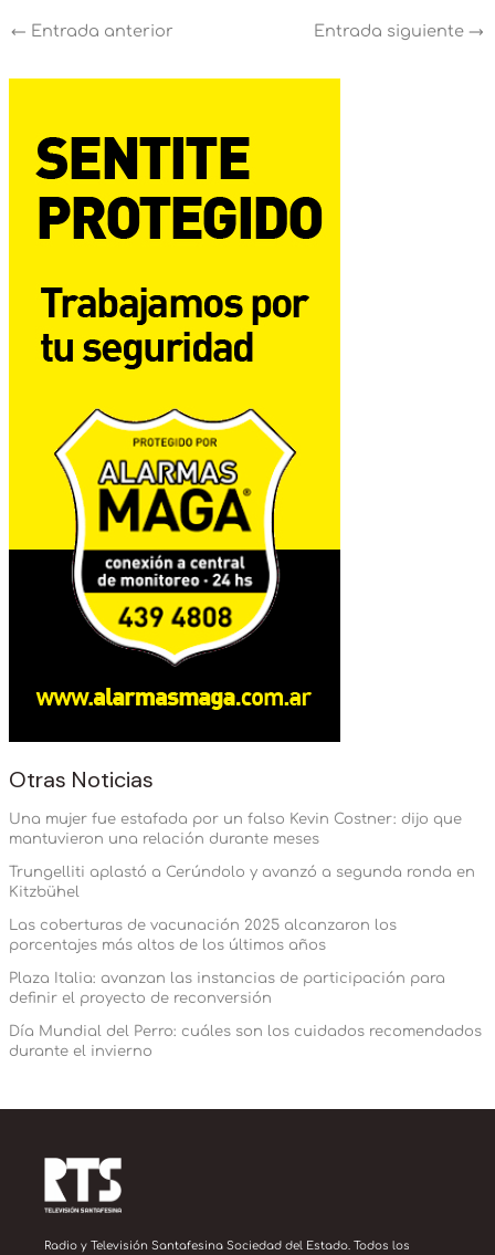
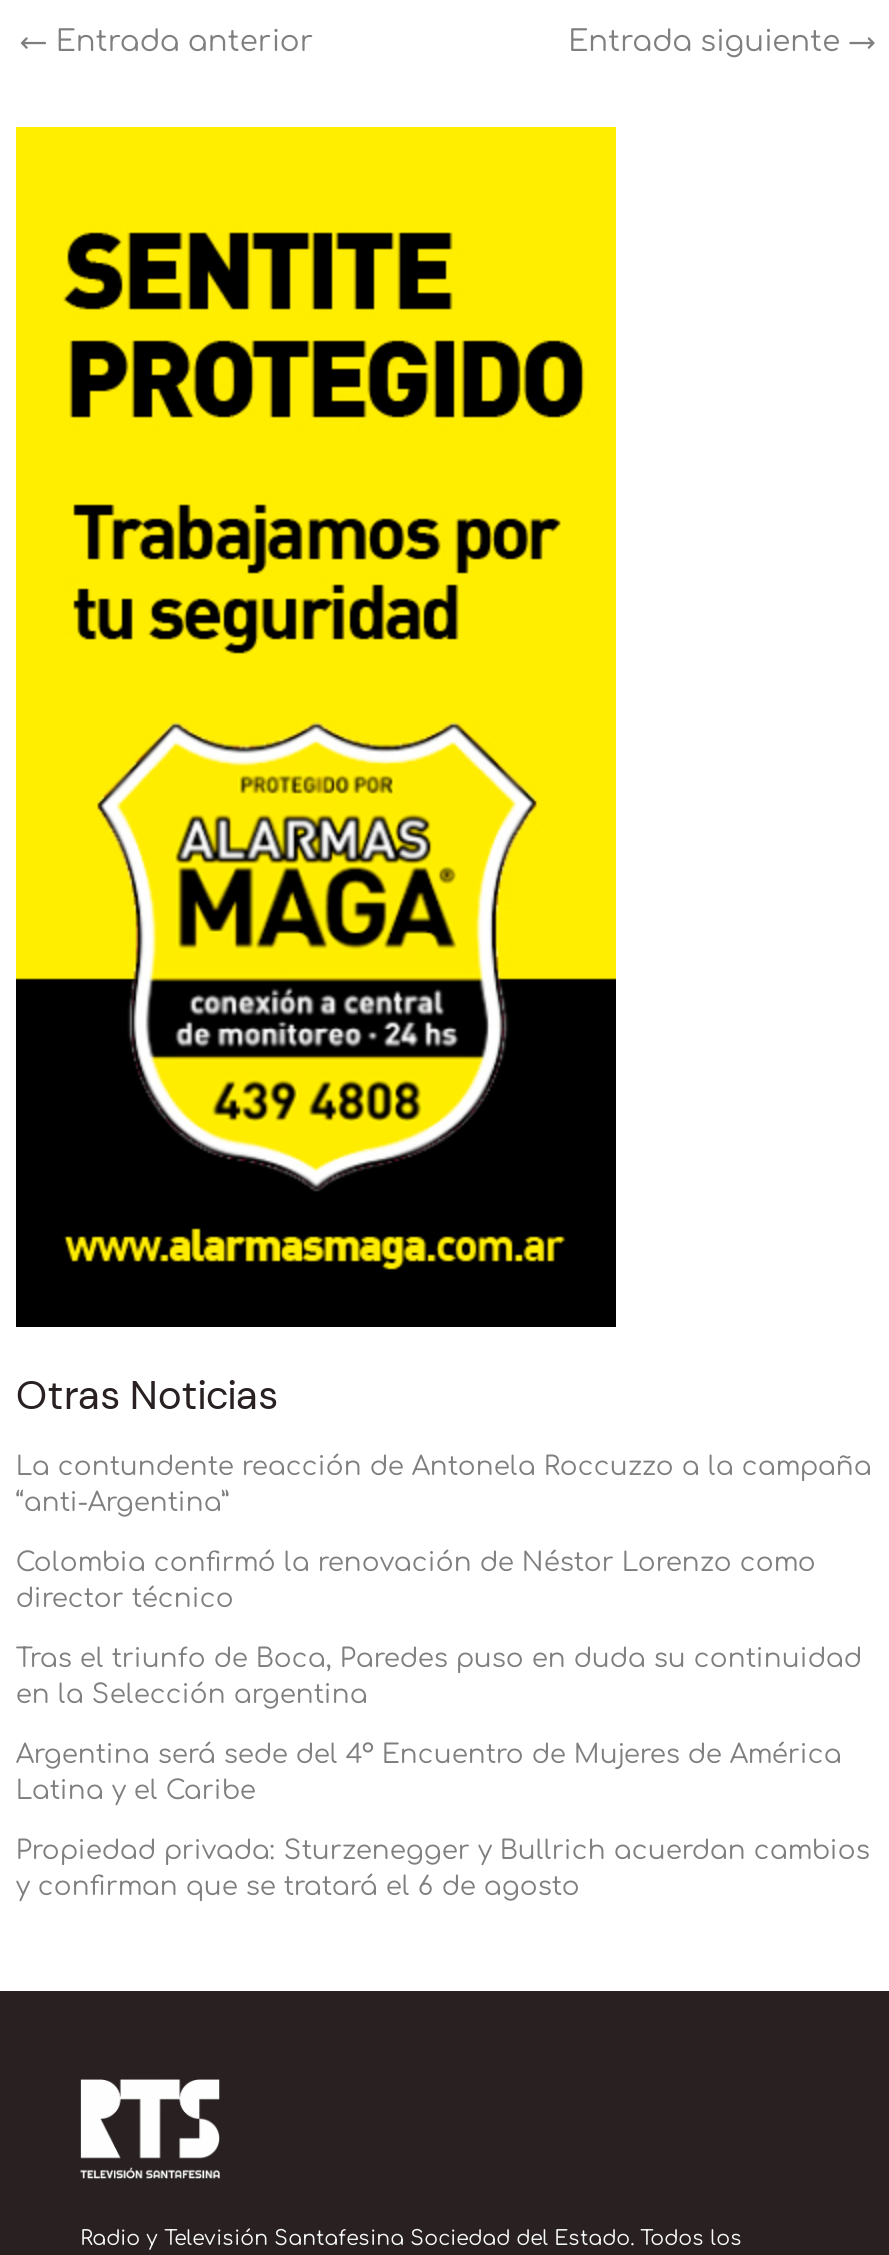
- Una mujer fue estafada por un falso Kevin Costner: dijo que
- mantuvieron una relación durante meses
+ La contundente reacción de Antonela Roccuzzo a la campaña
+ “anti-Argentina”

- Trungelliti aplastó a Cerúndolo y avanzó a segunda ronda en
- Kitzbühel
+ Colombia confirmó la renovación de Néstor Lorenzo como
+ director técnico

- Las coberturas de vacunación 2025 alcanzaron los
- porcentajes más altos de los últimos años
+ Tras el triunfo de Boca, Paredes puso en duda su continuidad
+ en la Selección argentina

- Plaza Italia: avanzan las instancias de participación para
- definir el proyecto de reconversión
+ Argentina será sede del 4º Encuentro de Mujeres de América
+ Latina y el Caribe

- Día Mundial del Perro: cuáles son los cuidados recomendados
- durante el invierno
+ Propiedad privada: Sturzenegger y Bullrich acuerdan cambios
+ y confirman que se tratará el 6 de agosto
